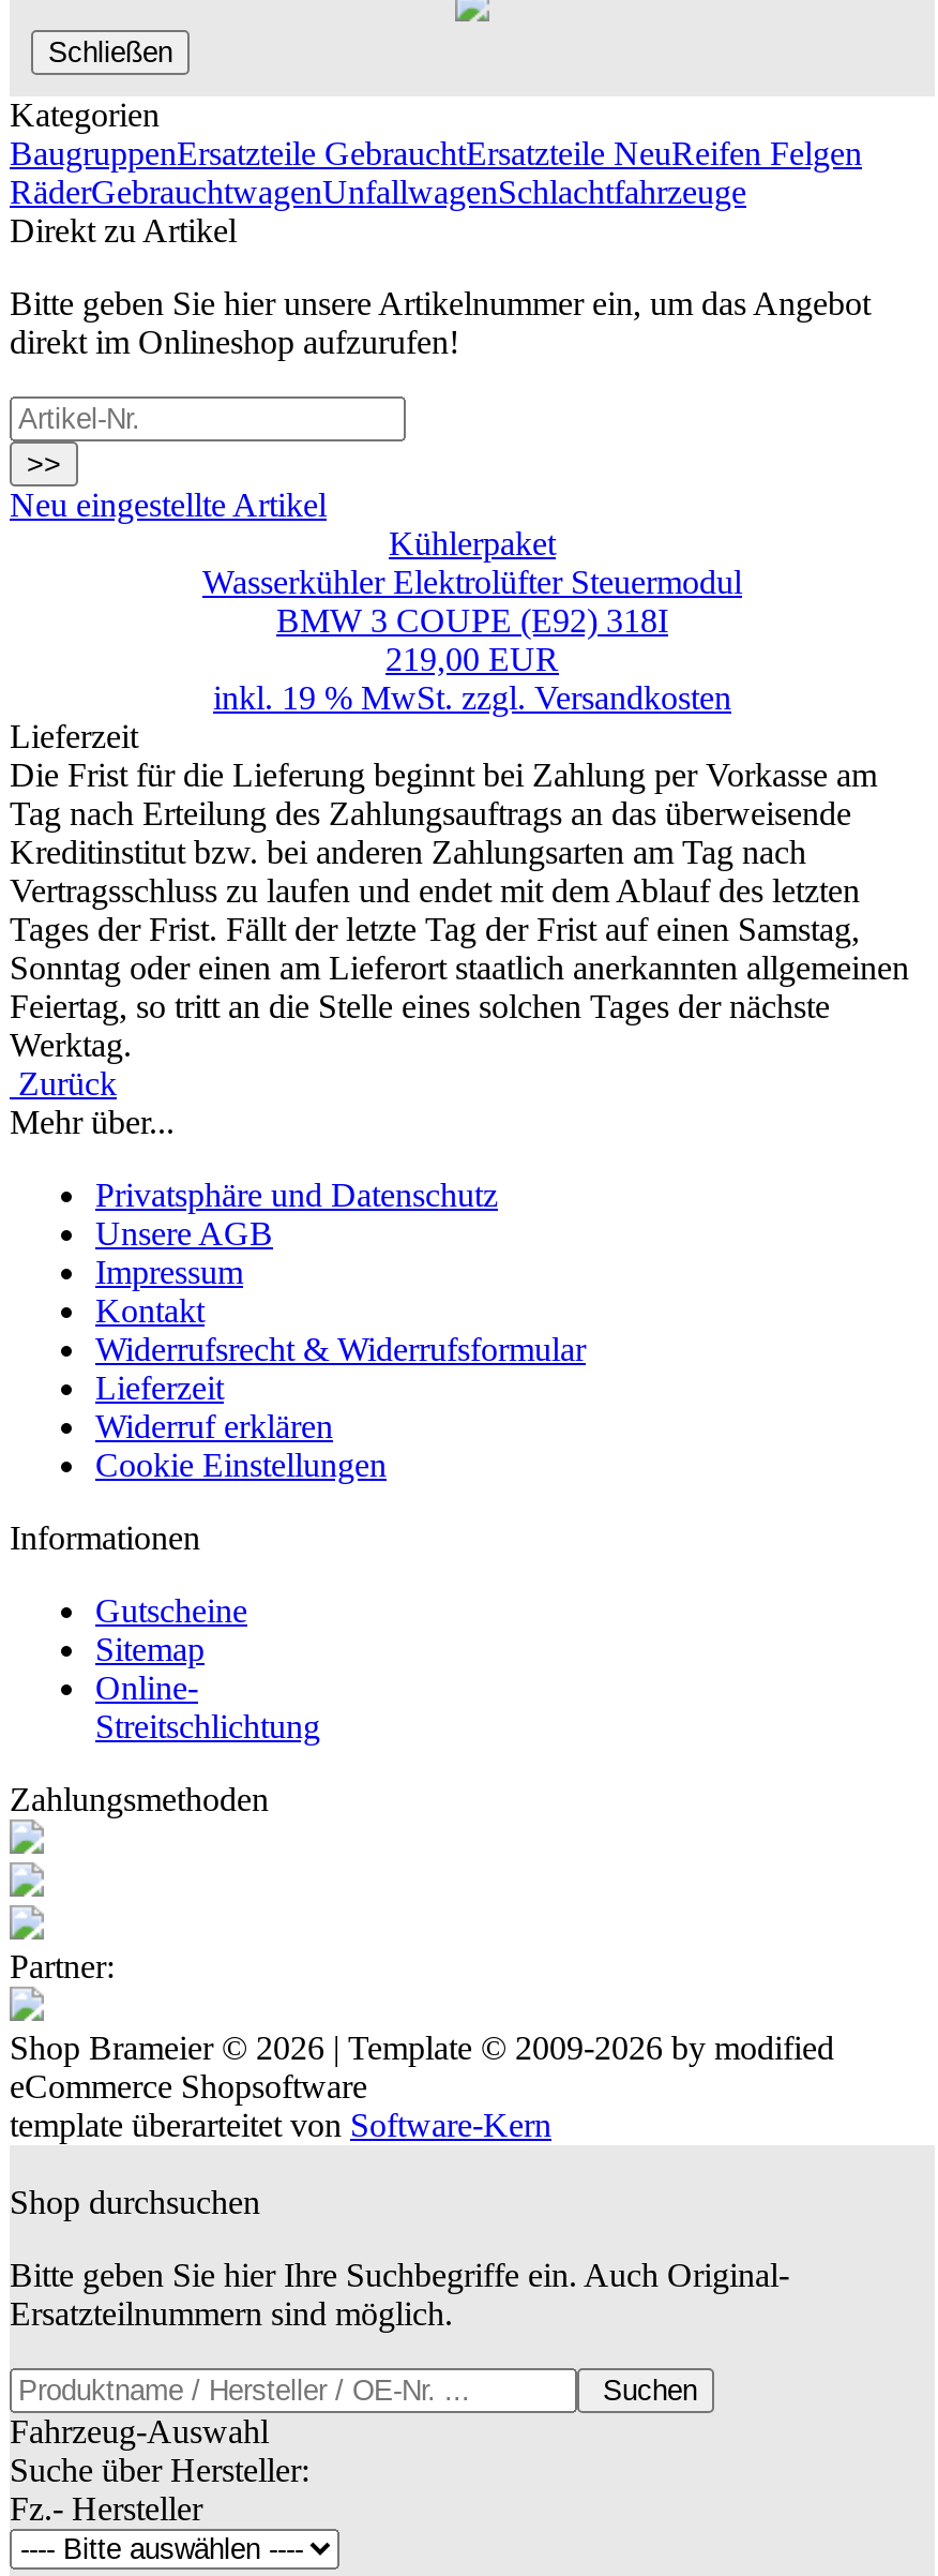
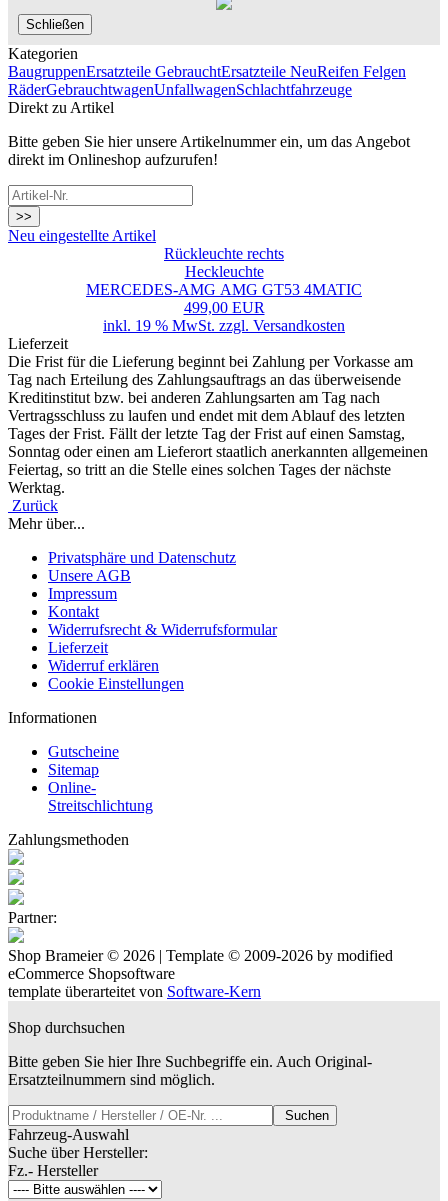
- Kühlerpaket
- Wasserkühler Elektrolüfter Steuermodul
- BMW 3 COUPE (E92) 318I
- 219,00 EUR
+ Rückleuchte rechts
+ Heckleuchte
+ MERCEDES-AMG AMG GT53 4MATIC
+ 499,00 EUR
